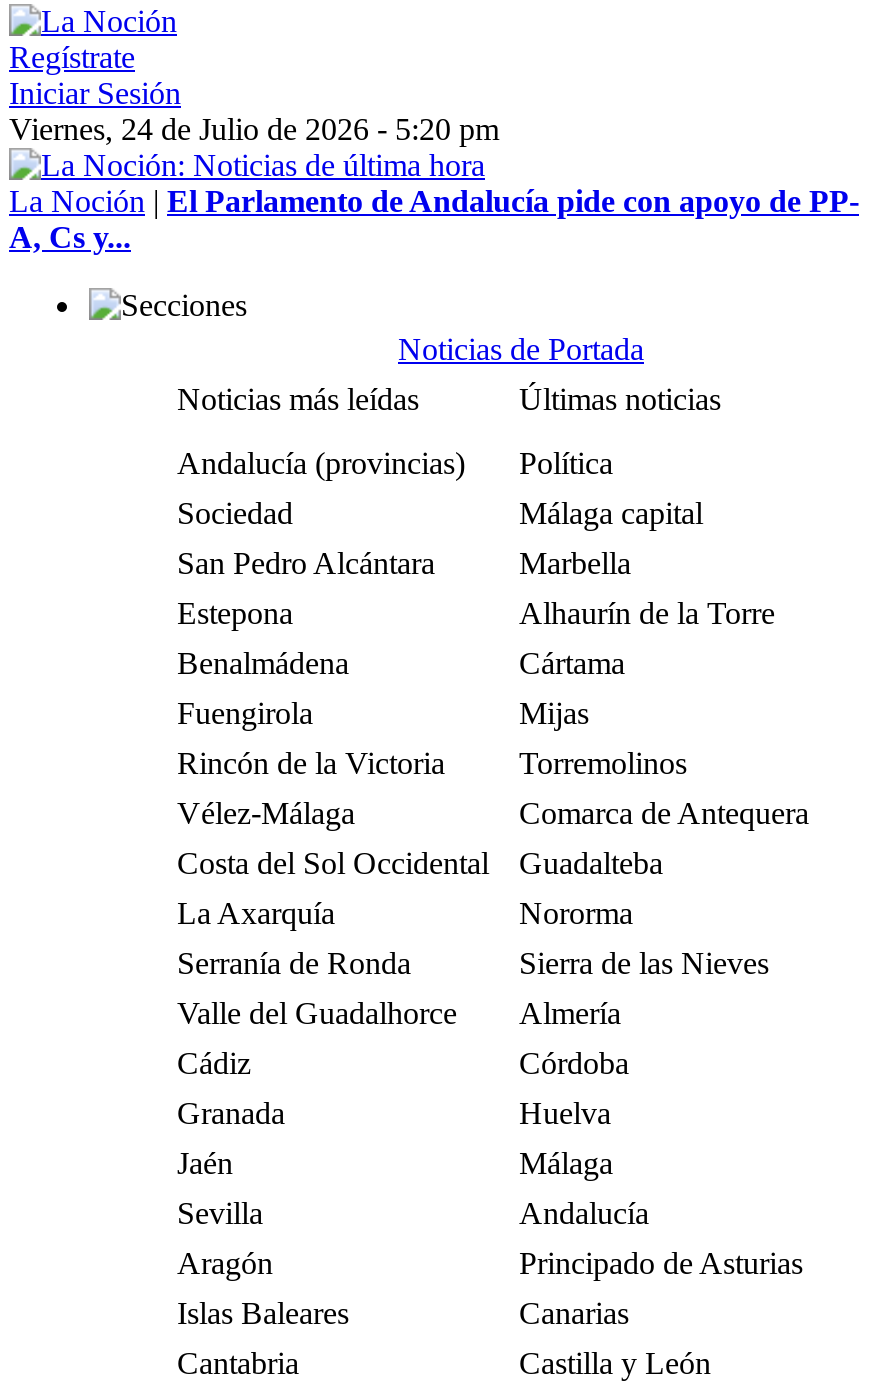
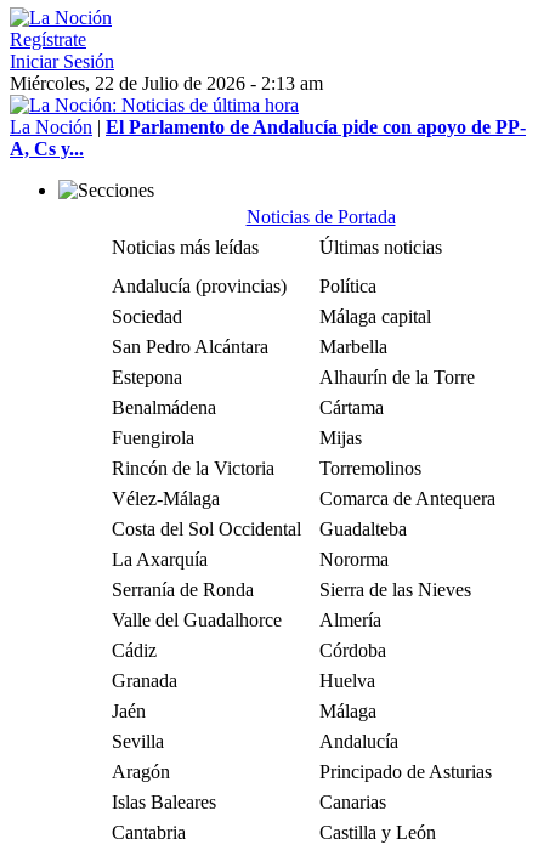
- Viernes, 24 de Julio de 2026 - 5:20 pm
+ Miércoles, 22 de Julio de 2026 - 2:13 am
